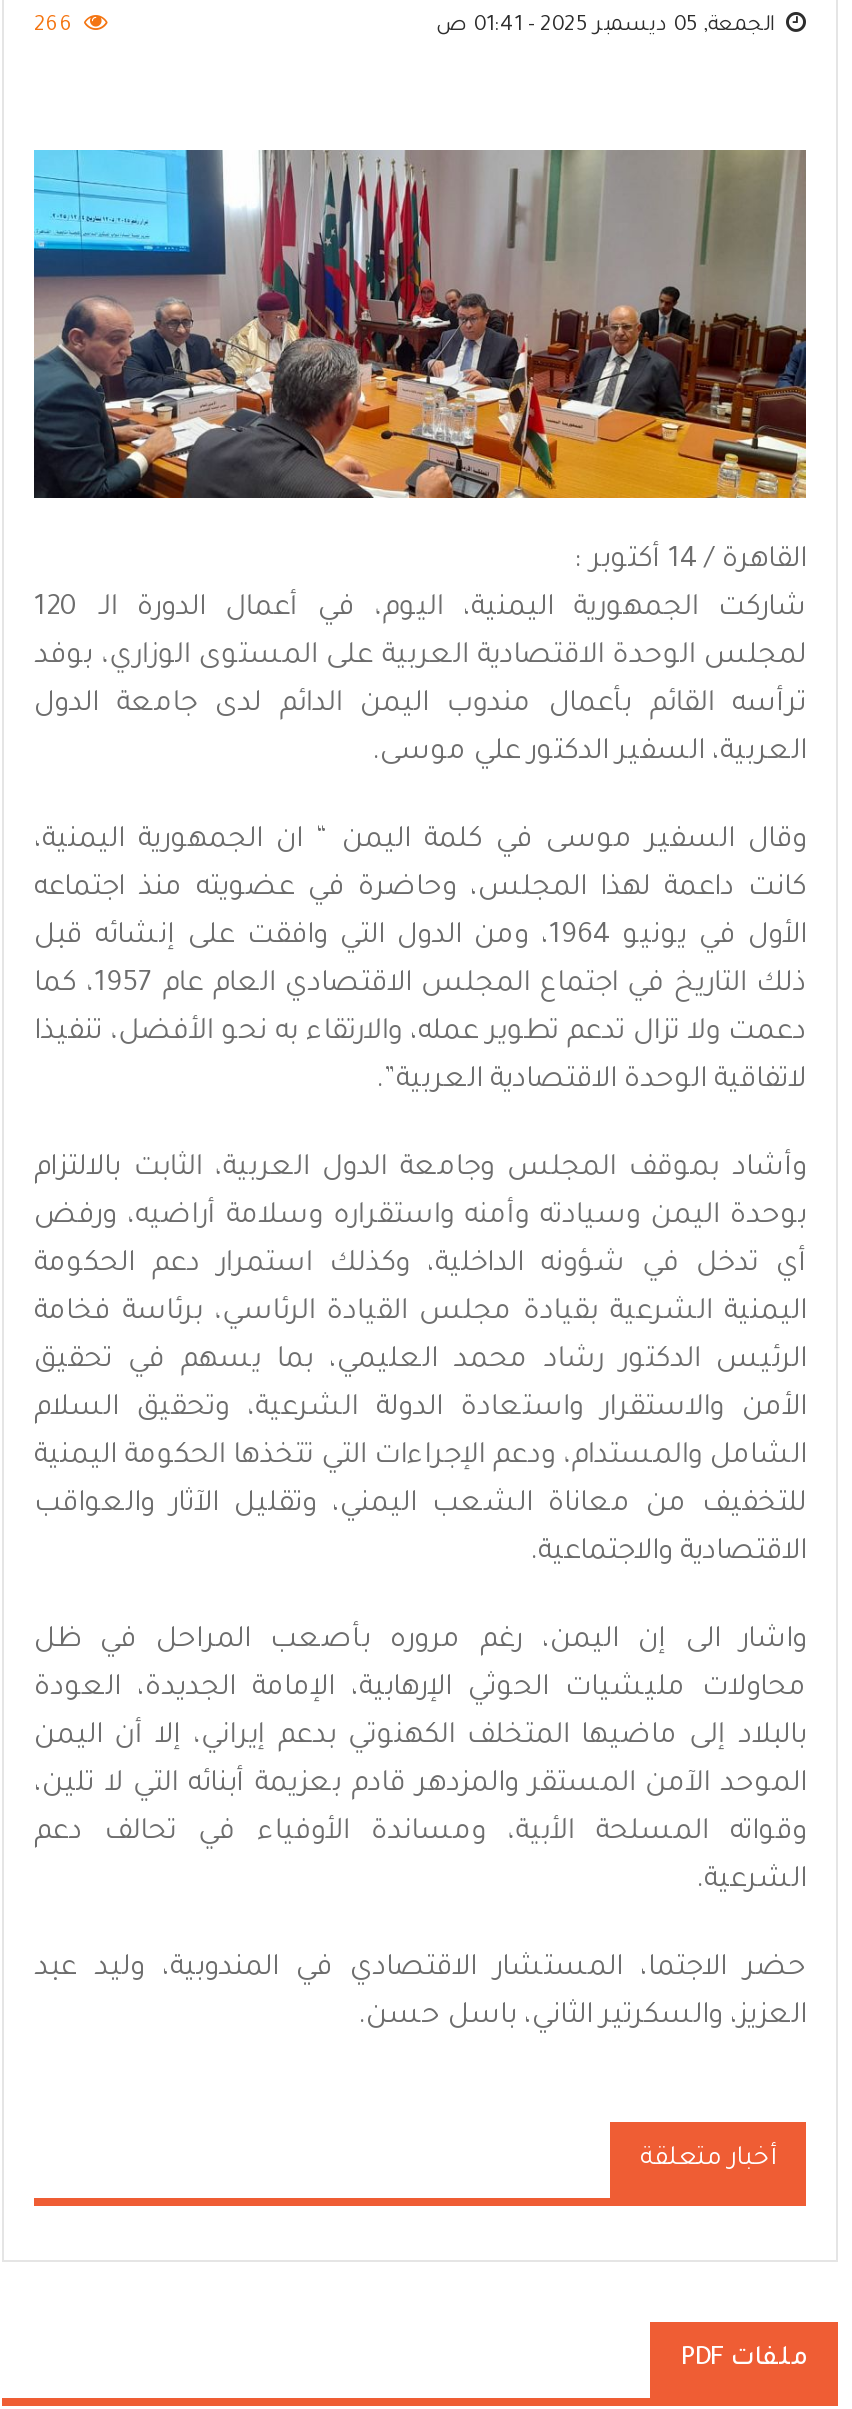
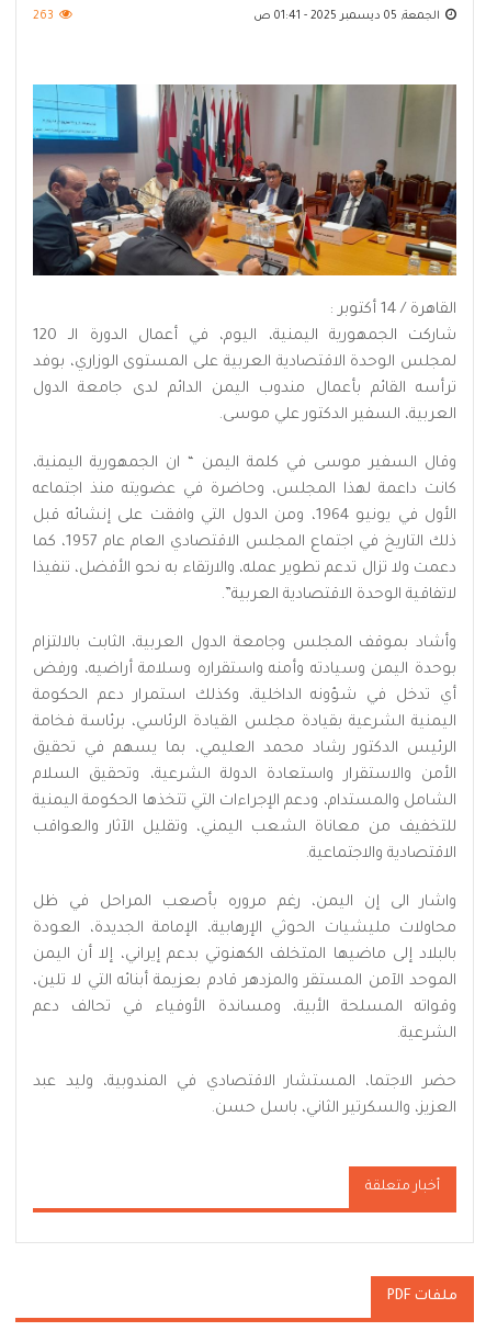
- 266
+ 263
